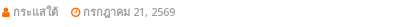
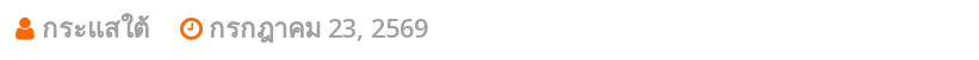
- กรกฎาคม 21, 2569
+ กรกฎาคม 23, 2569
